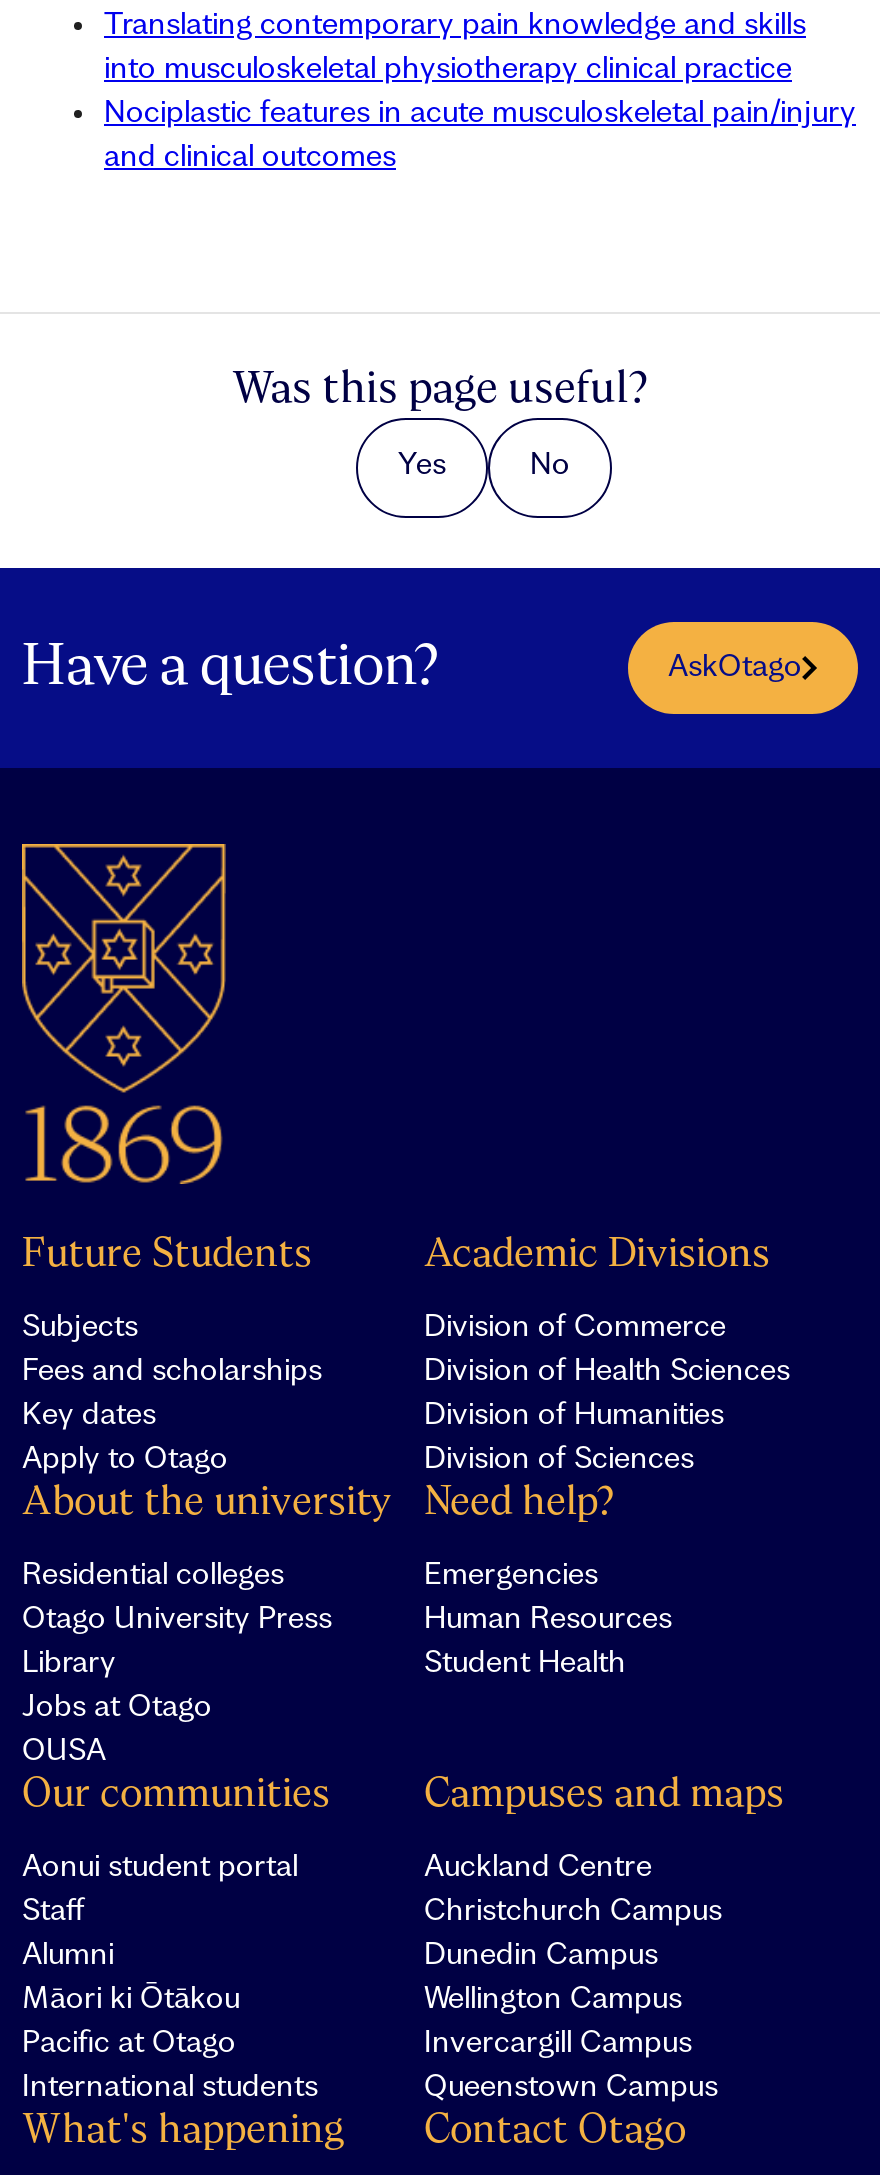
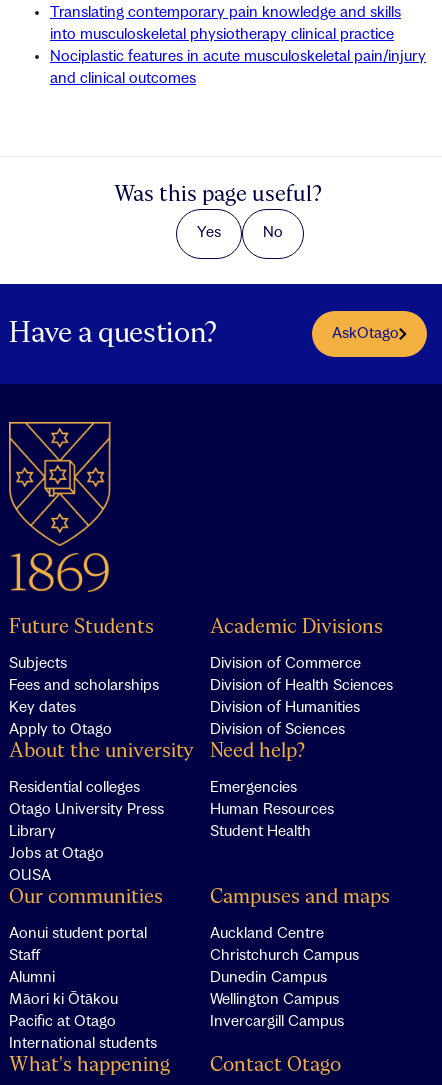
- Queenstown Campus
